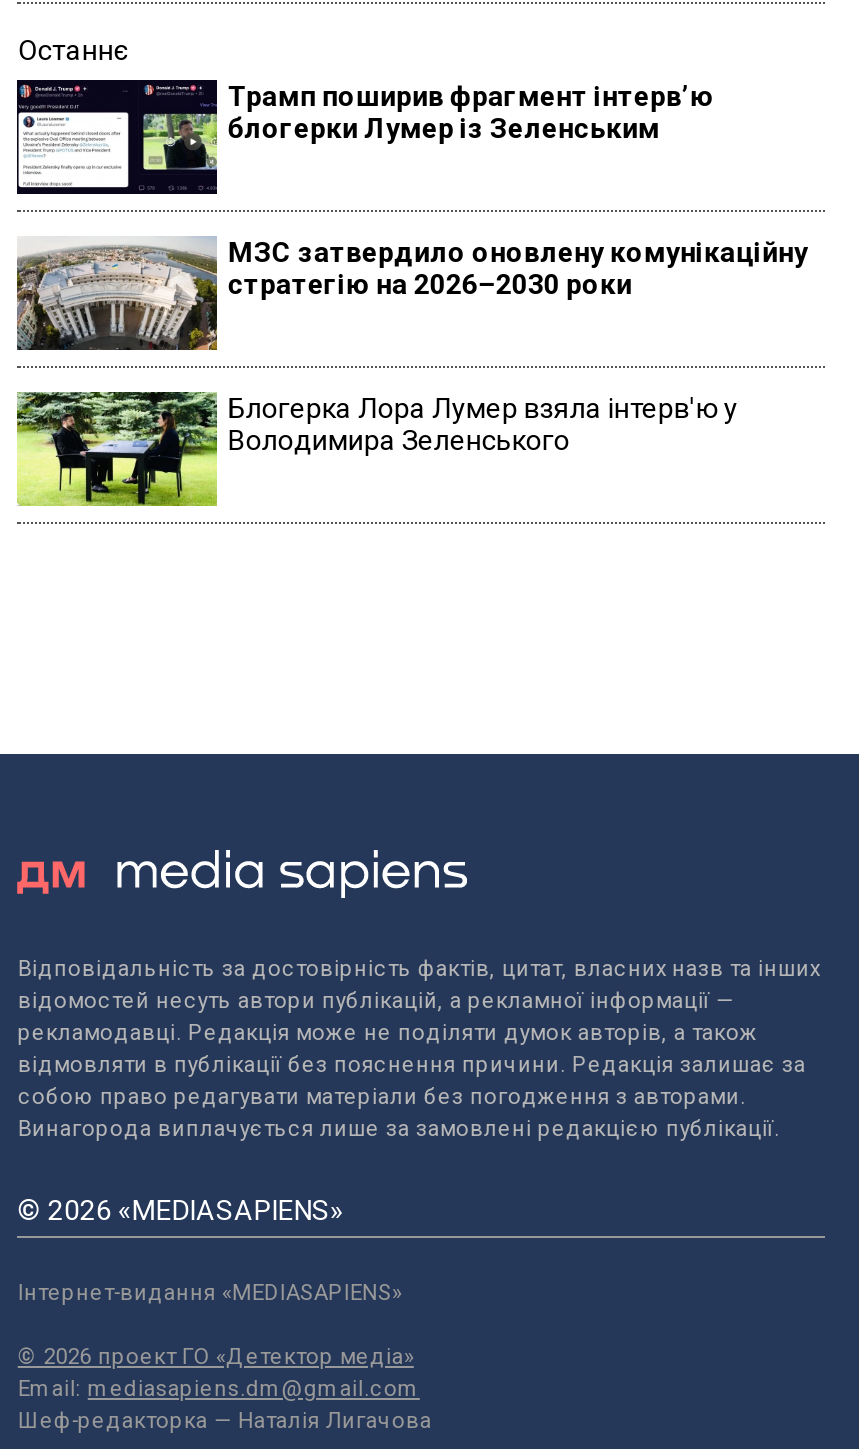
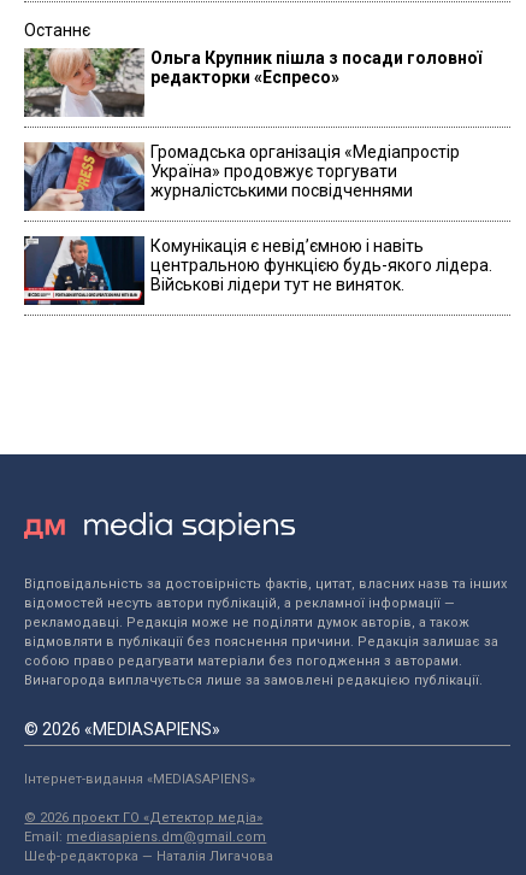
- [image]
- Трамп поширив фрагмент інтервʼю
- блогерки Лумер із Зеленським
+ [image]
+ Ольга Крупник пішла з посади головної
+ редакторки «Еспресо»

- [image]
- МЗС затвердило оновлену комунікаційну
- стратегію на 2026–2030 роки
+ [image]
+ Громадська організація «Медіапростір
+ Україна» продовжує торгувати
+ журналістськими посвідченнями

- [image]
- Блогерка Лора Лумер взяла інтерв'ю у
- Володимира Зеленського
+ [image]
+ Комунікація є невідʼємною і навіть
+ центральною функцією будь-якого лідера.
+ Військові лідери тут не виняток.
